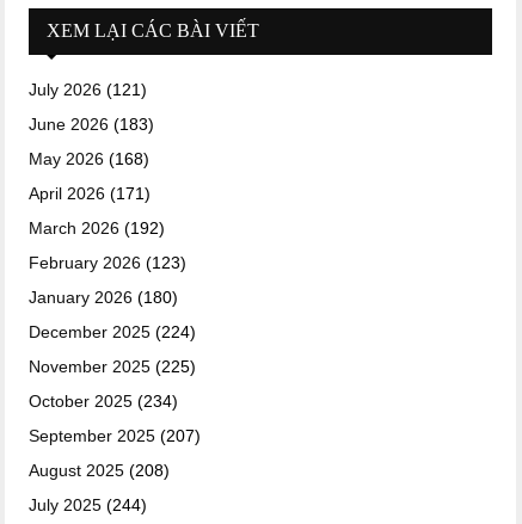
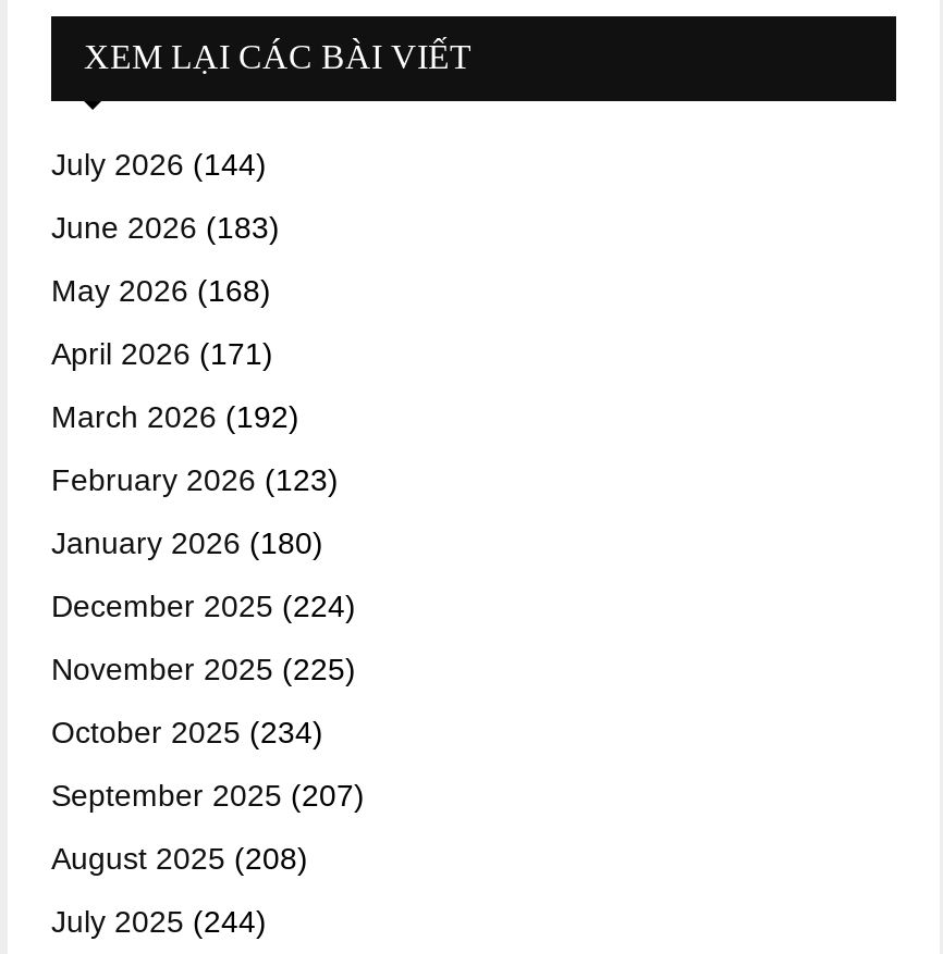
- July 2026 (121)
+ July 2026 (144)
